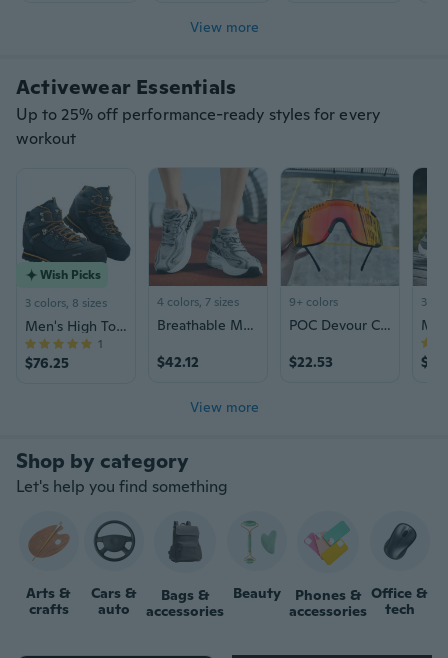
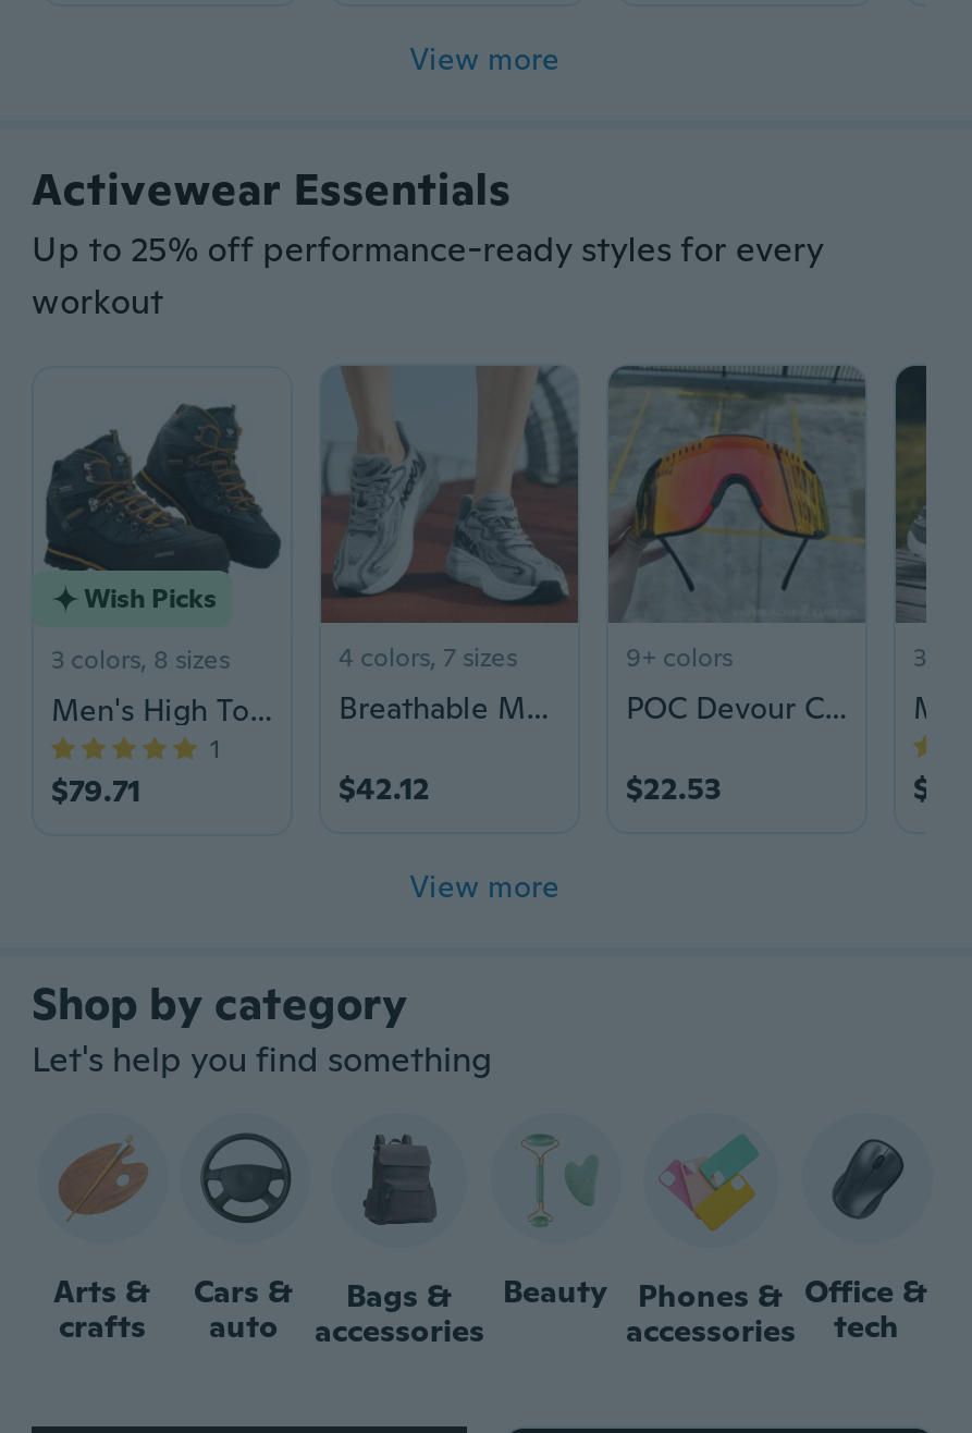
- $76.25
+ $79.71
